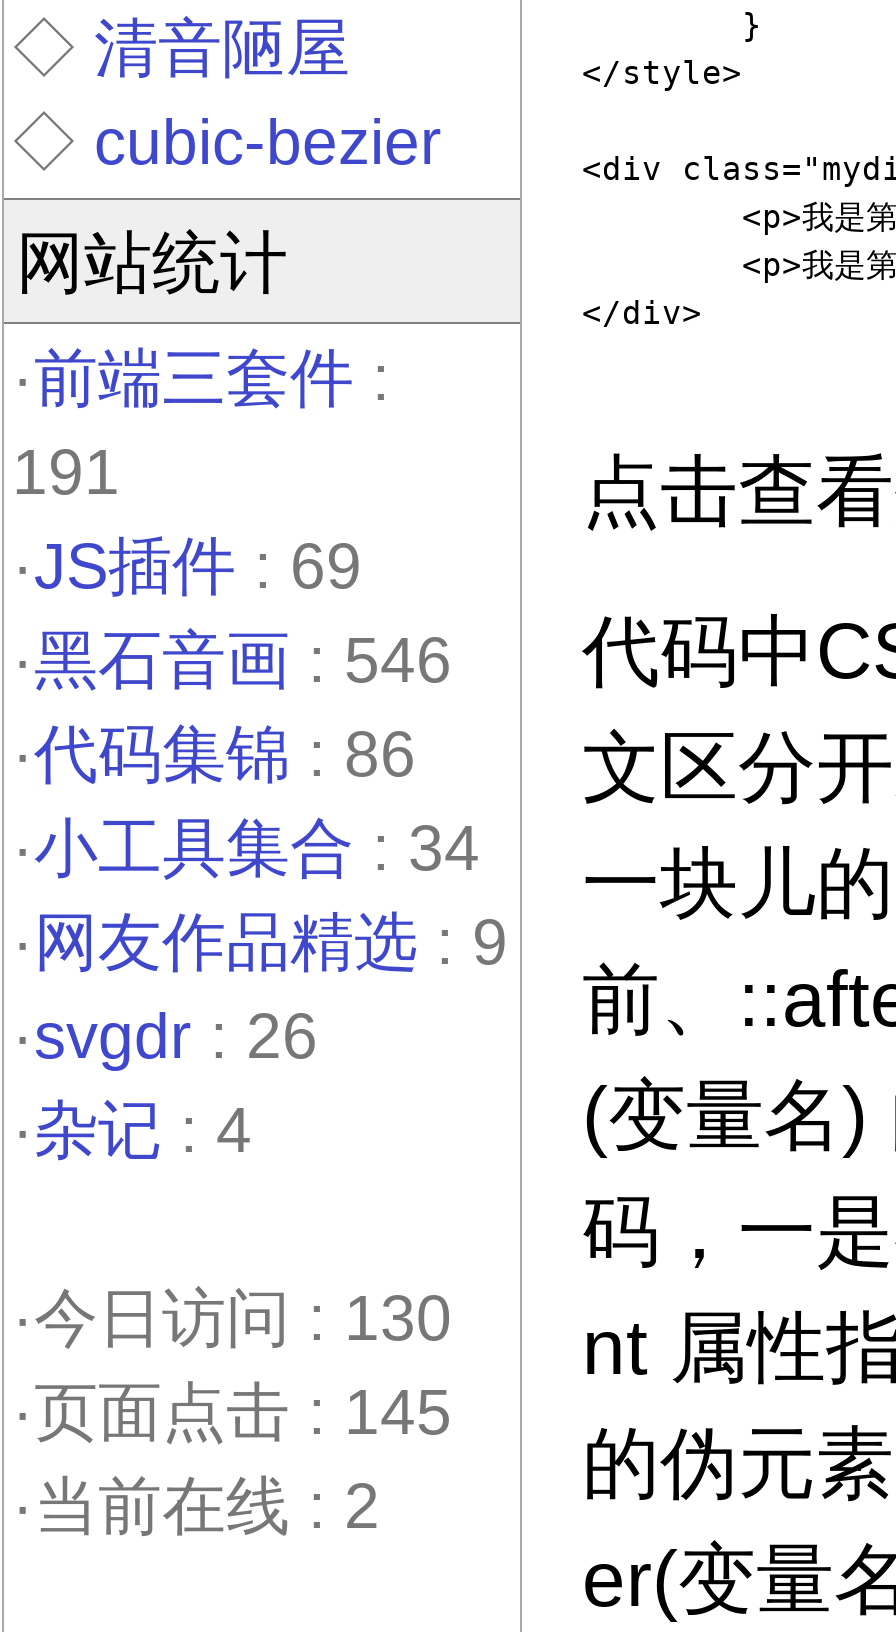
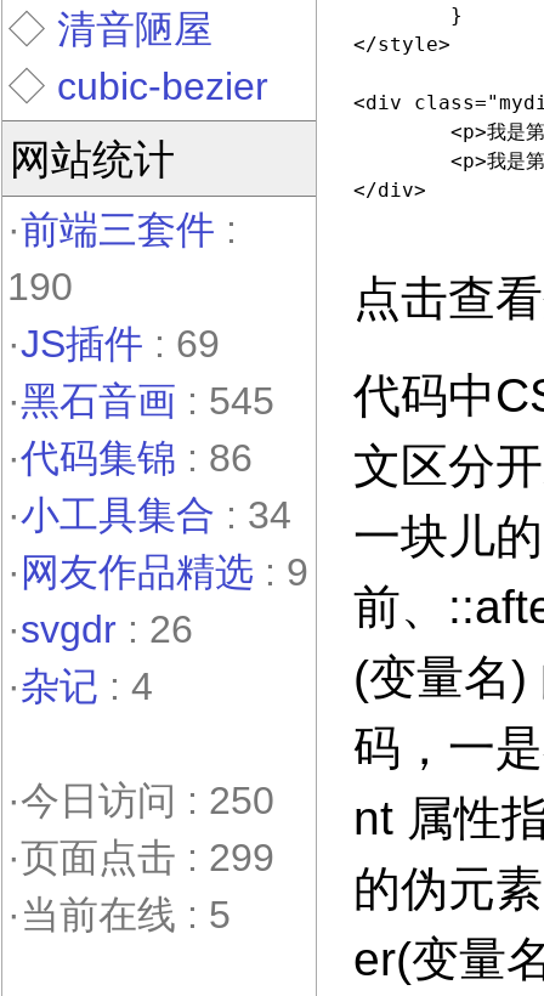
- 191
+ 190

- ·黑石音画: 546
+ ·黑石音画: 545

- ·今日访问 : 130
+ ·今日访问 : 250

- ·页面点击 : 145
+ ·页面点击 : 299

- ·当前在线 : 2
+ ·当前在线 : 5
